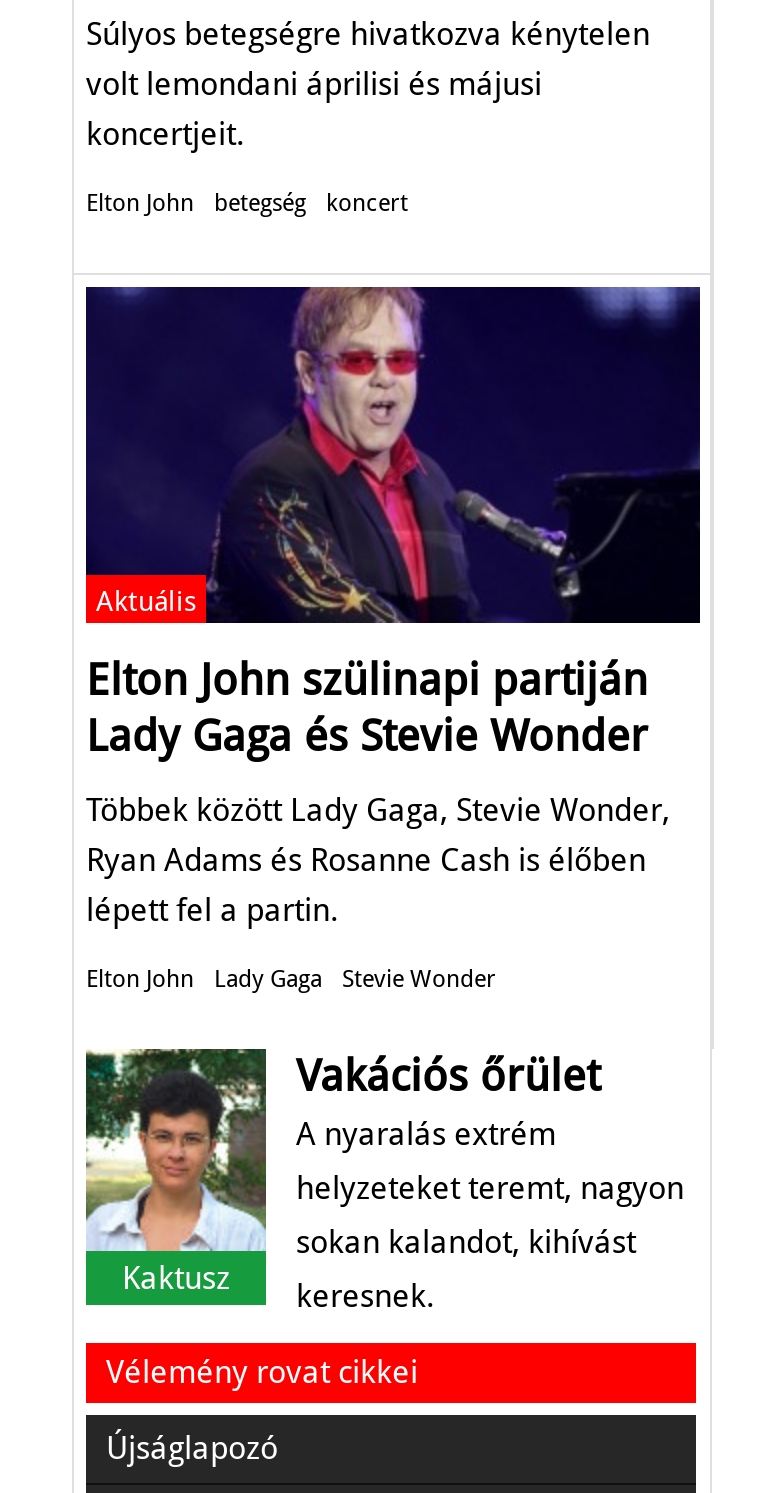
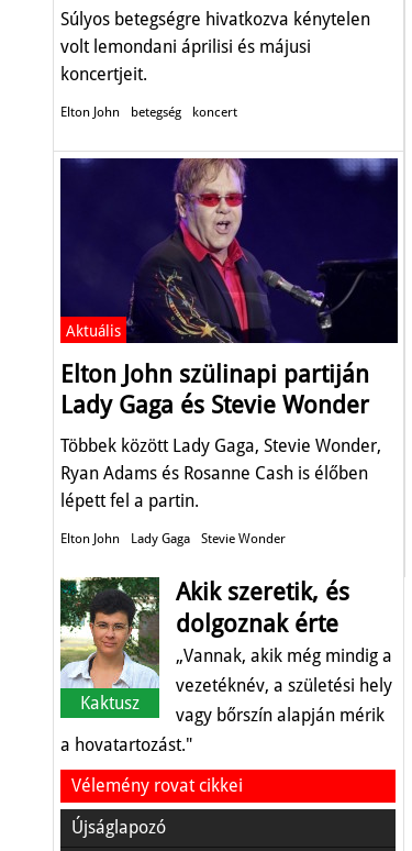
- Vakációs őrület
- A nyaralás extrém
- helyzeteket teremt, nagyon
- sokan kalandot, kihívást
- keresnek.
+ Akik szeretik, és
+ dolgoznak érte
+ „Vannak, akik még mindig a
+ vezetéknév, a születési hely
+ vagy bőrszín alapján mérik
+ a hovatartozást."
